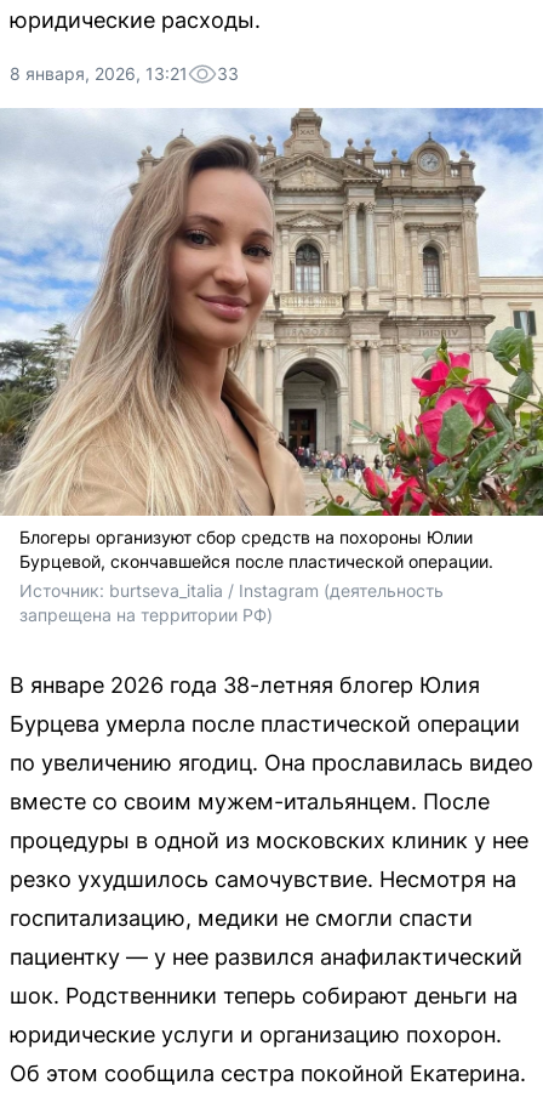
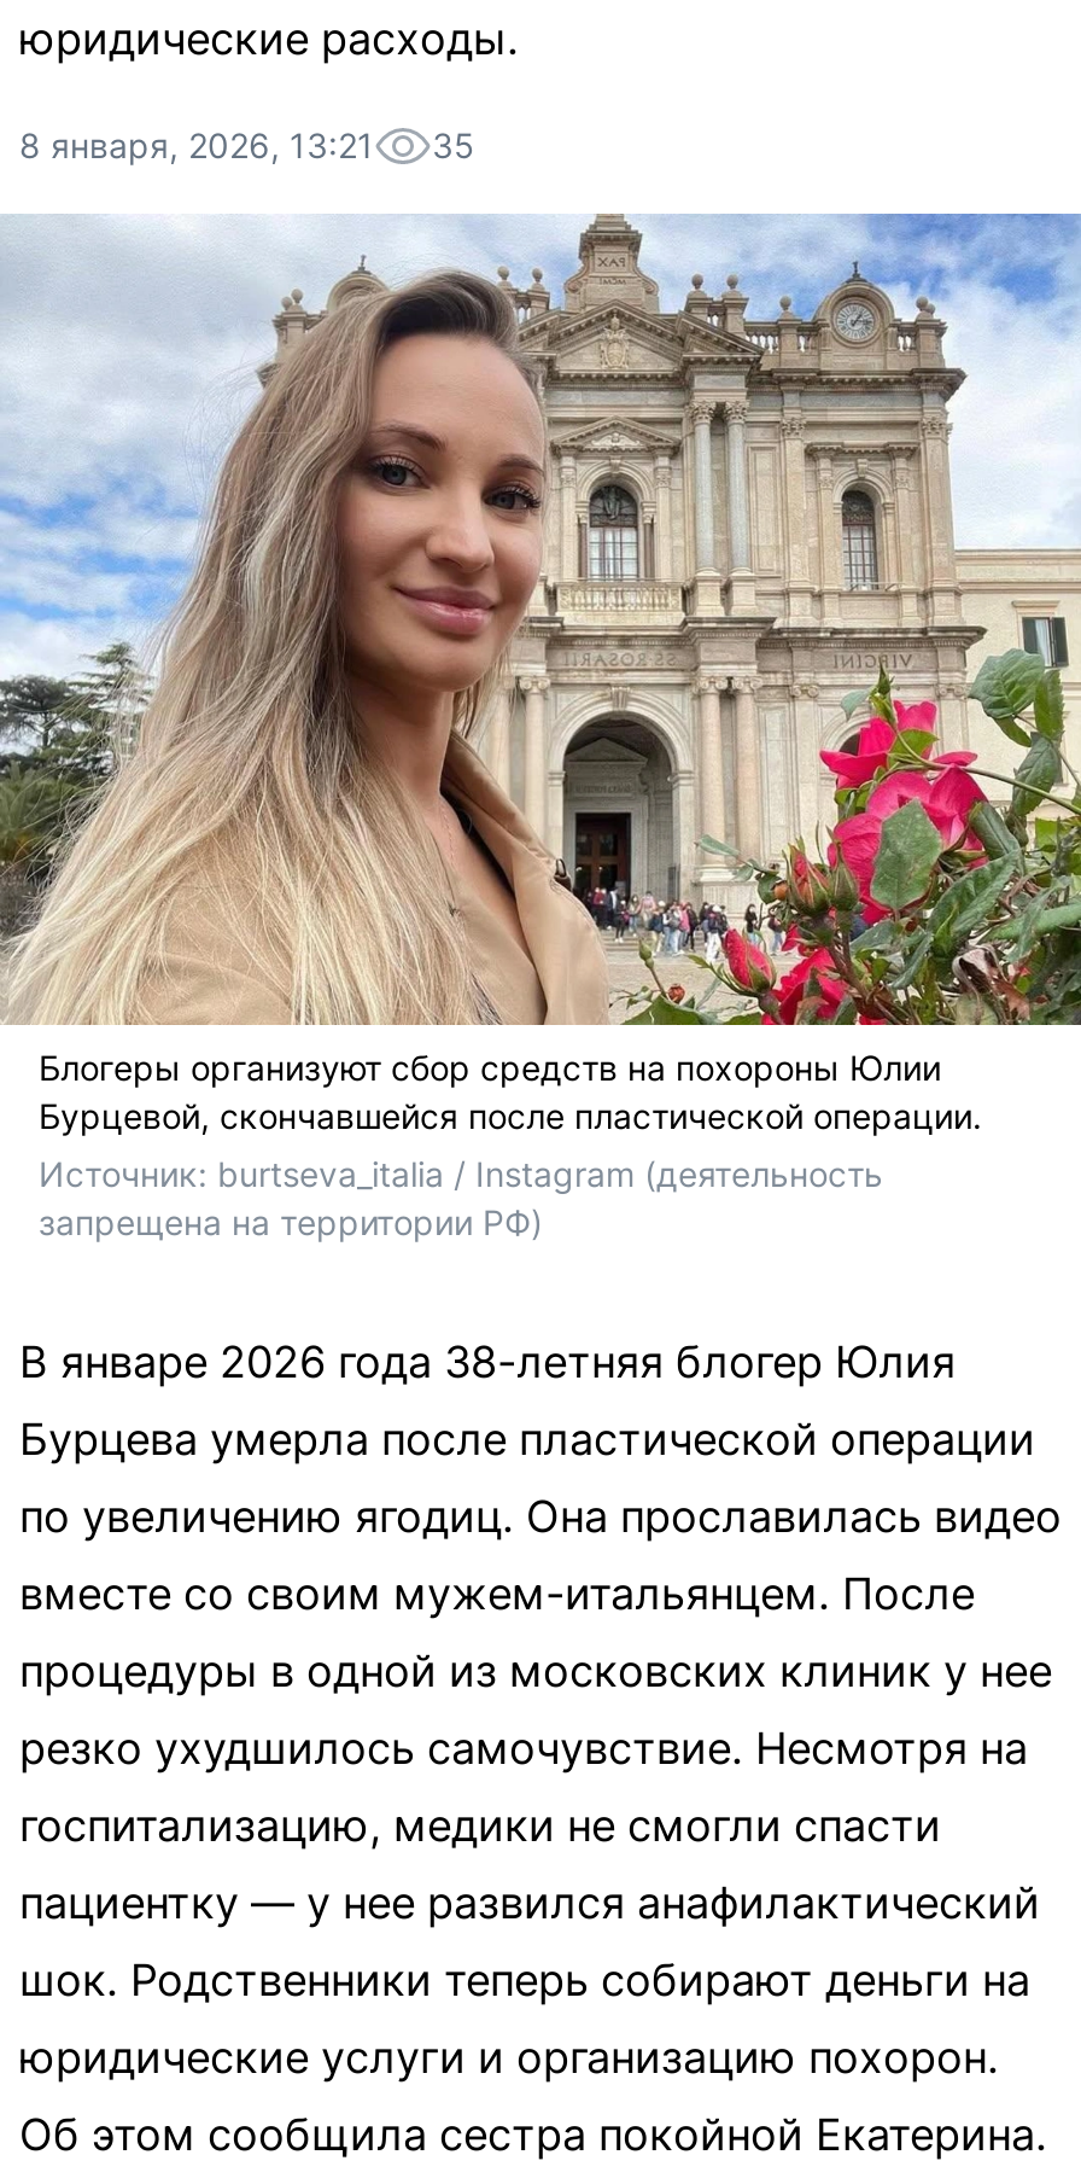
- 8 января, 2026, 13:21 33
+ 8 января, 2026, 13:21 35
